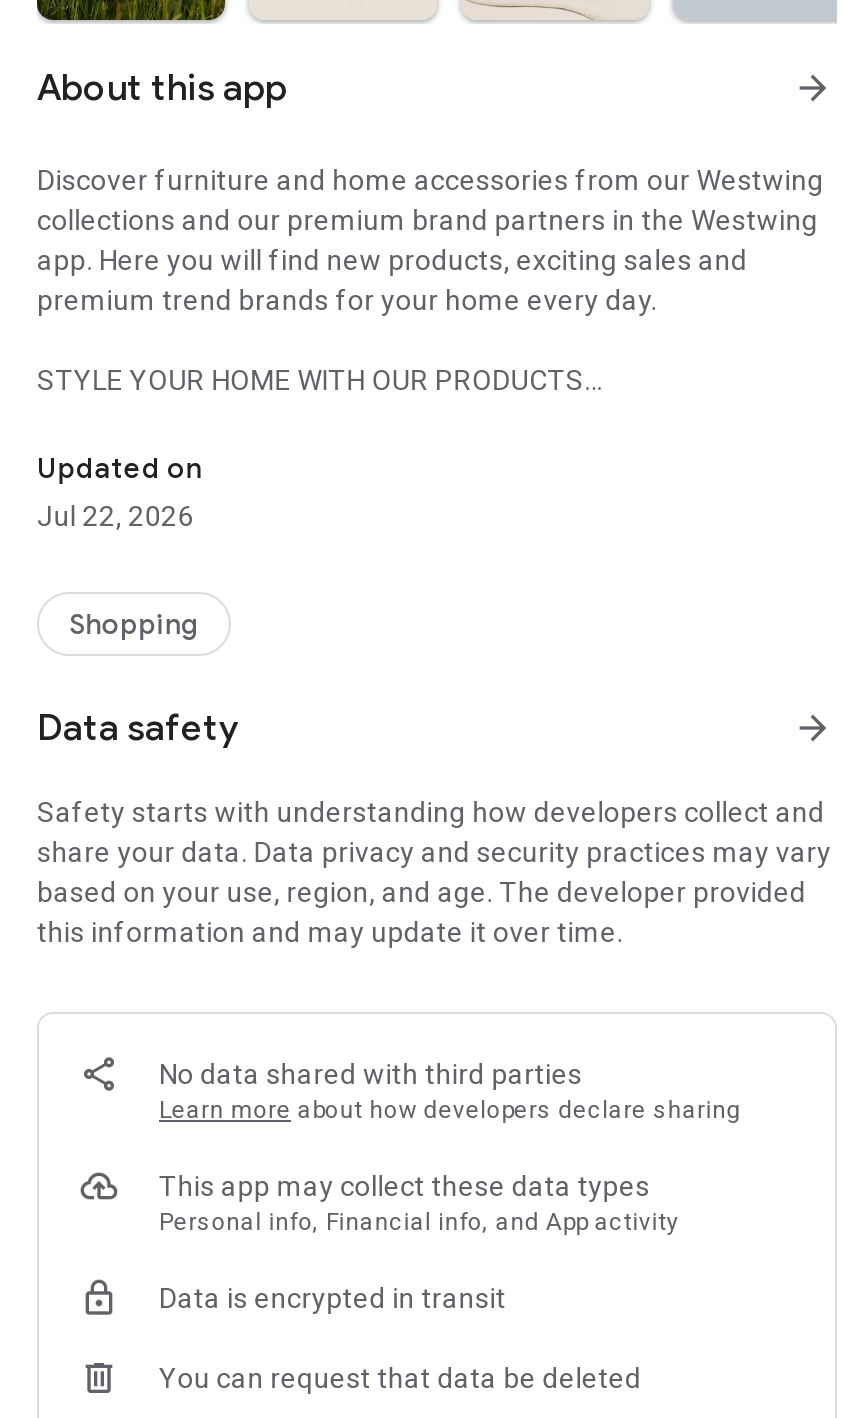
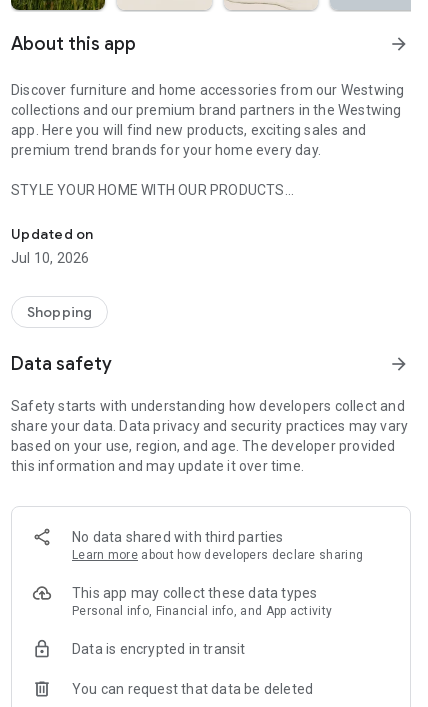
- Jul 22, 2026
+ Jul 10, 2026
